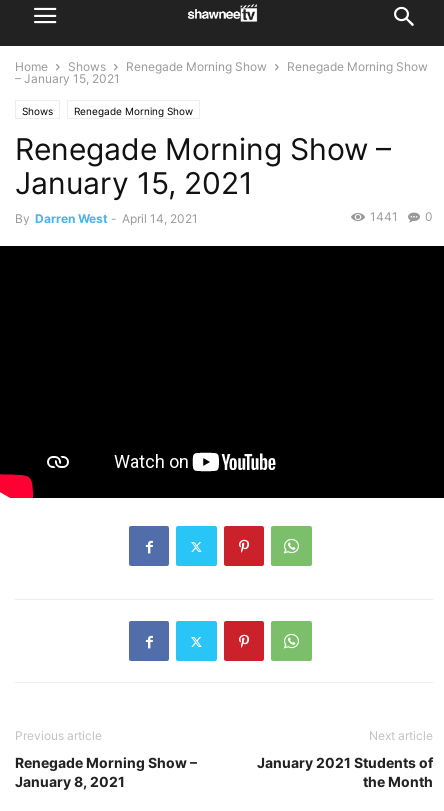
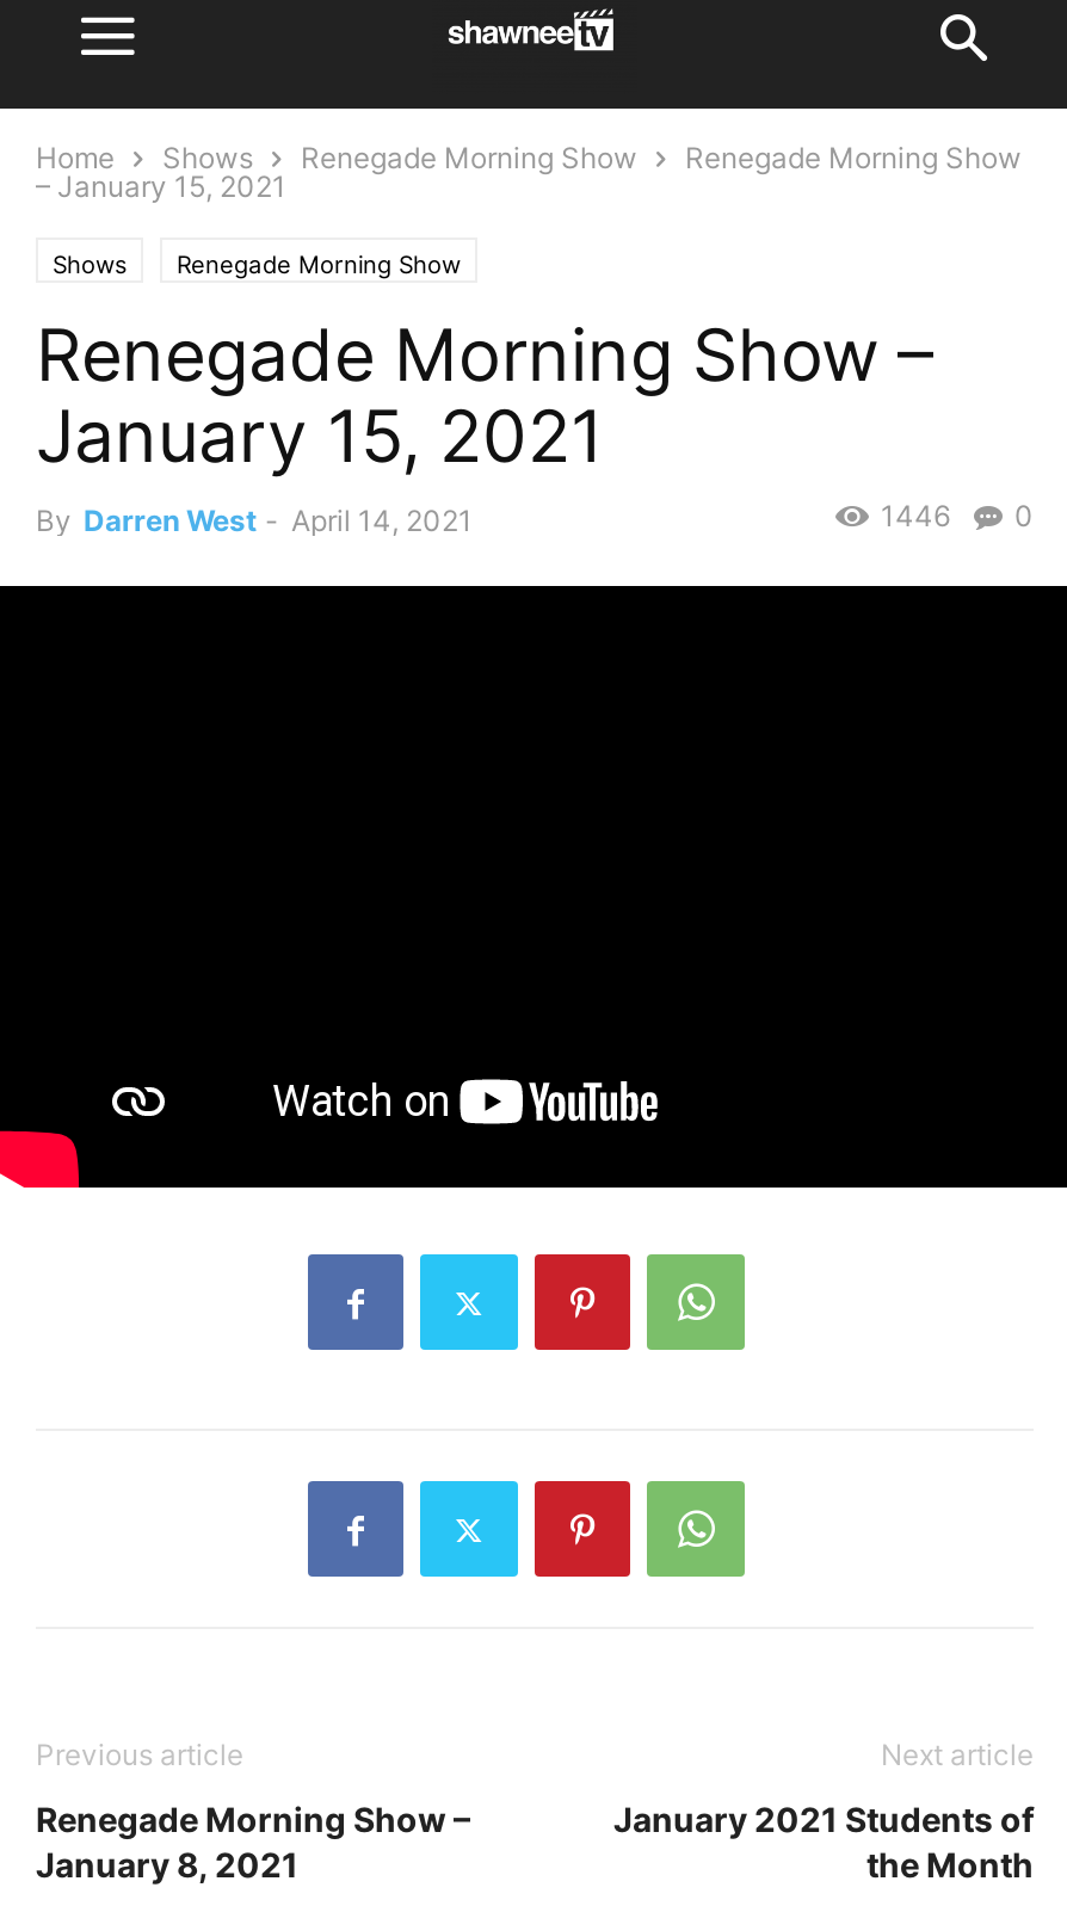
- 1441 0
+ 1446 0
